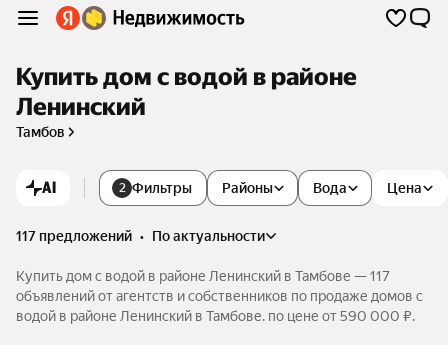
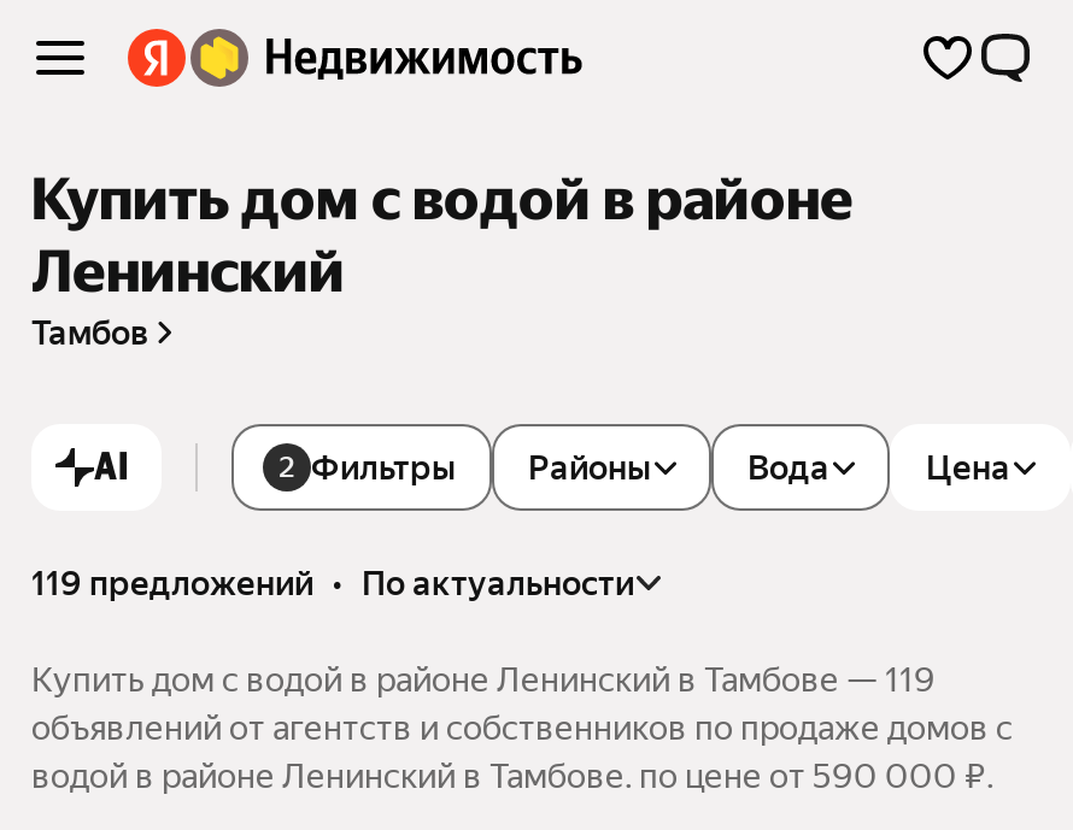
- 117 предложений • по актуальности
+ 119 предложений • по актуальности

- Купить дом с водой в районе Ленинский в Тамбове — 117
+ Купить дом с водой в районе Ленинский в Тамбове — 119
